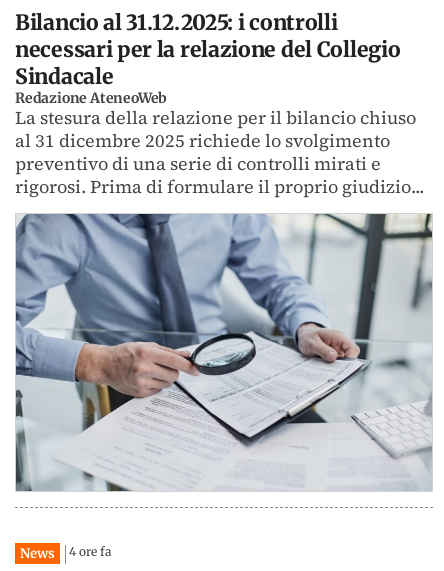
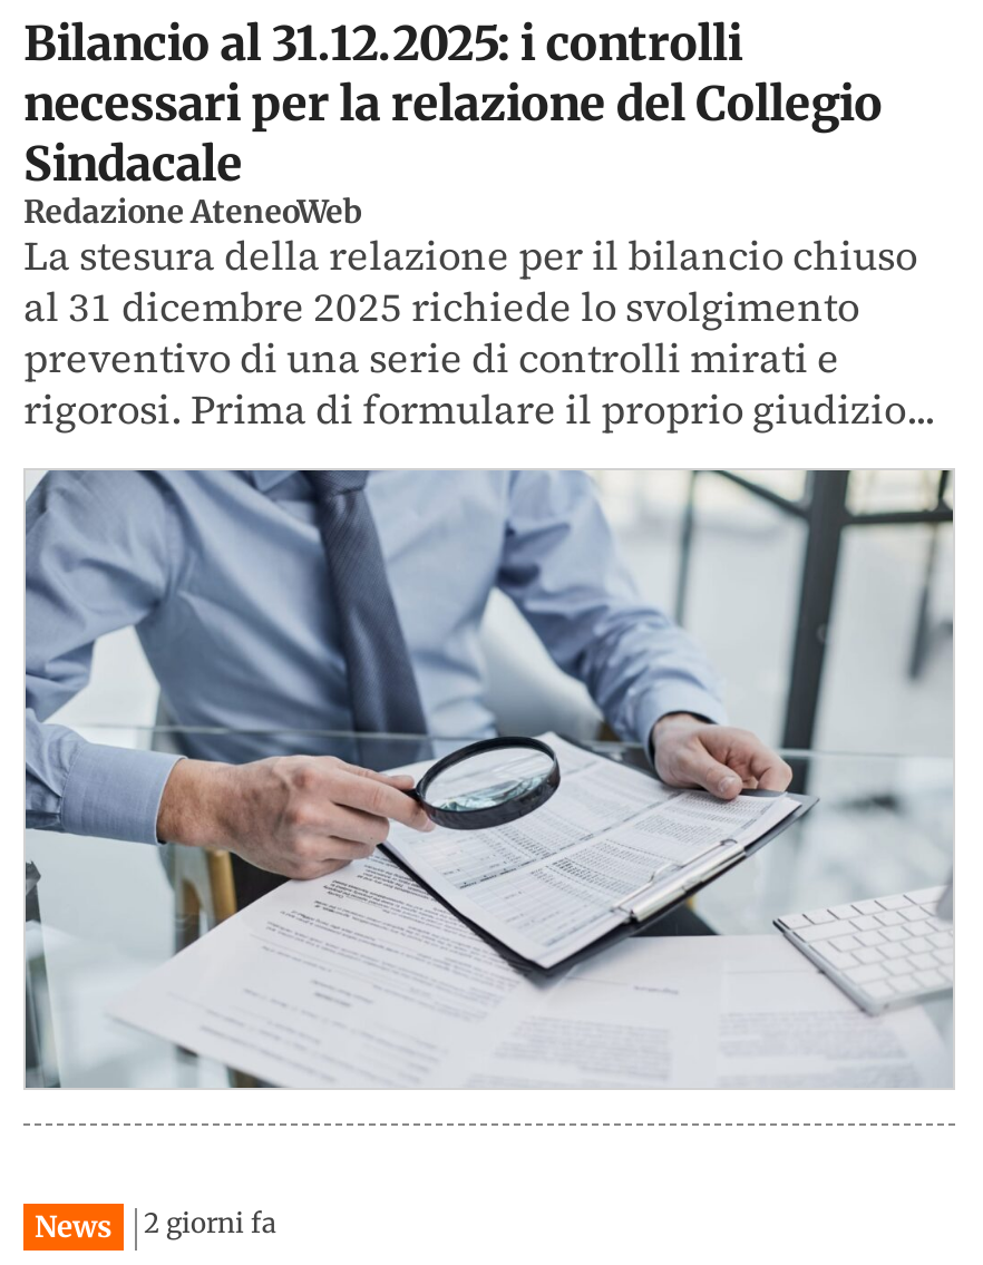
- News 4 ore fa
+ News 2 giorni fa
